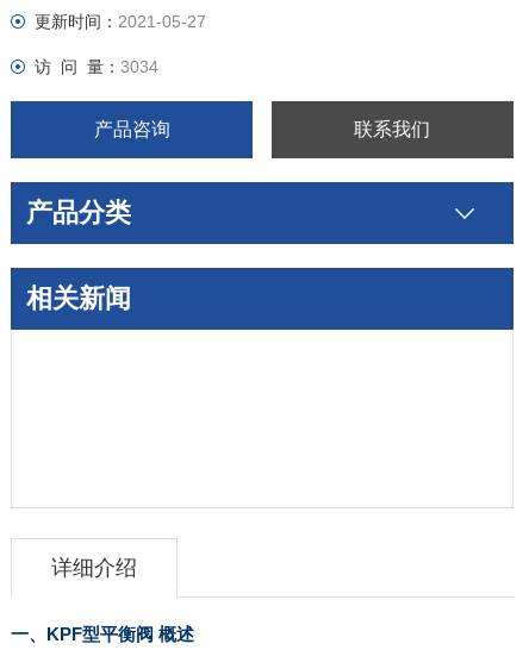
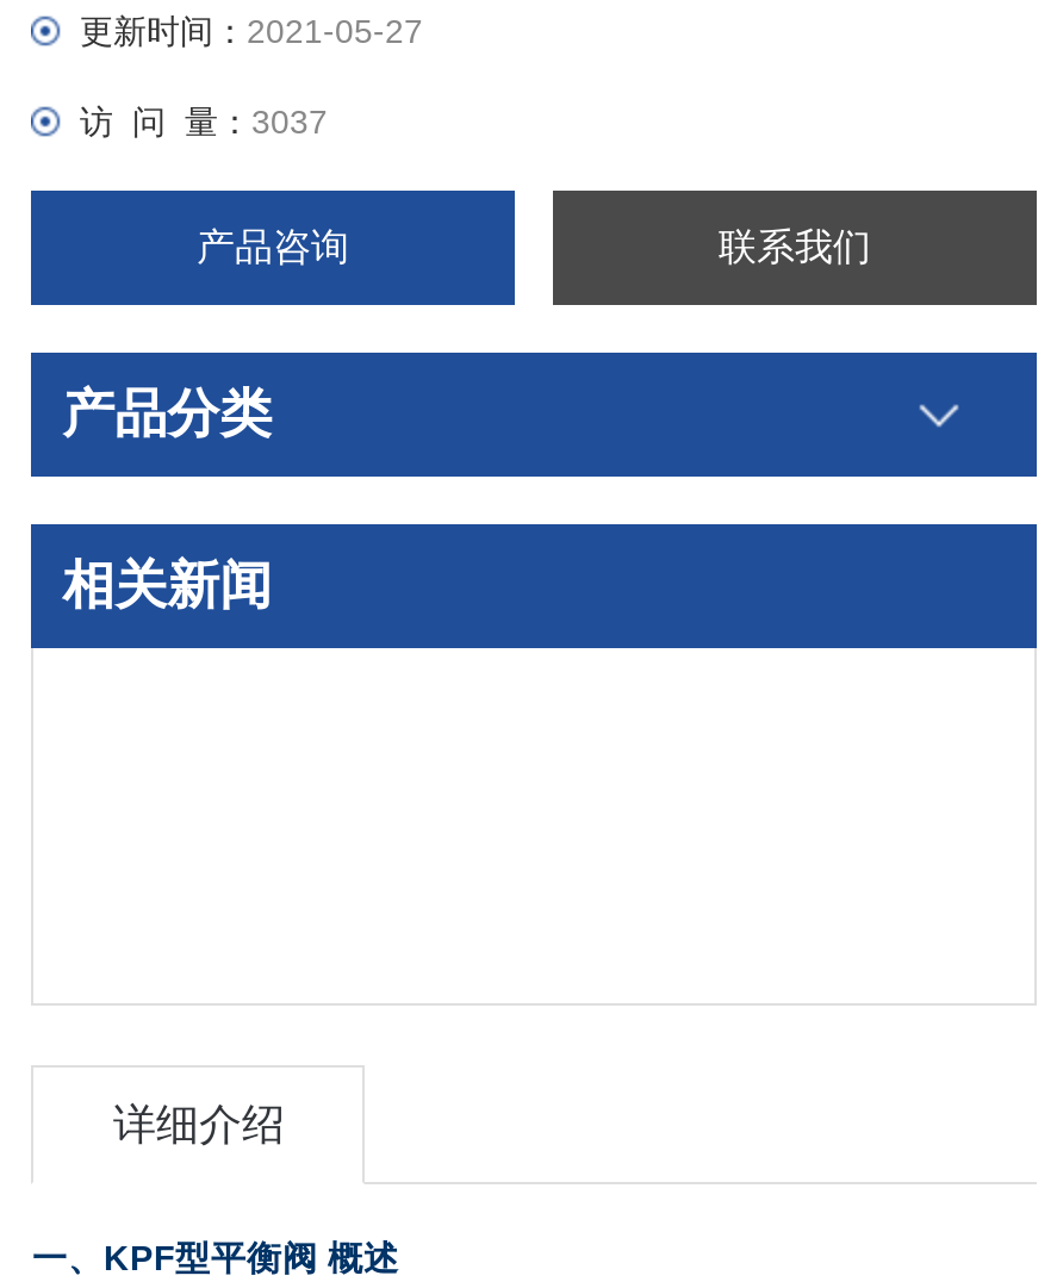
- 访 问 量：3034
+ 访 问 量：3037
